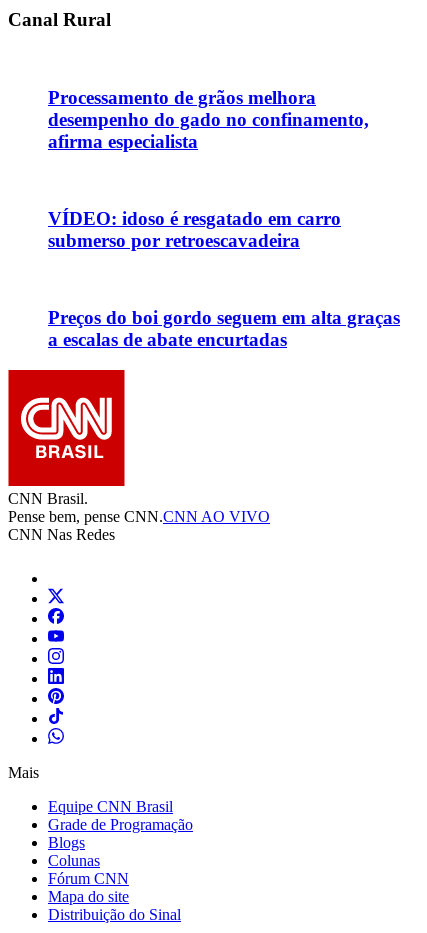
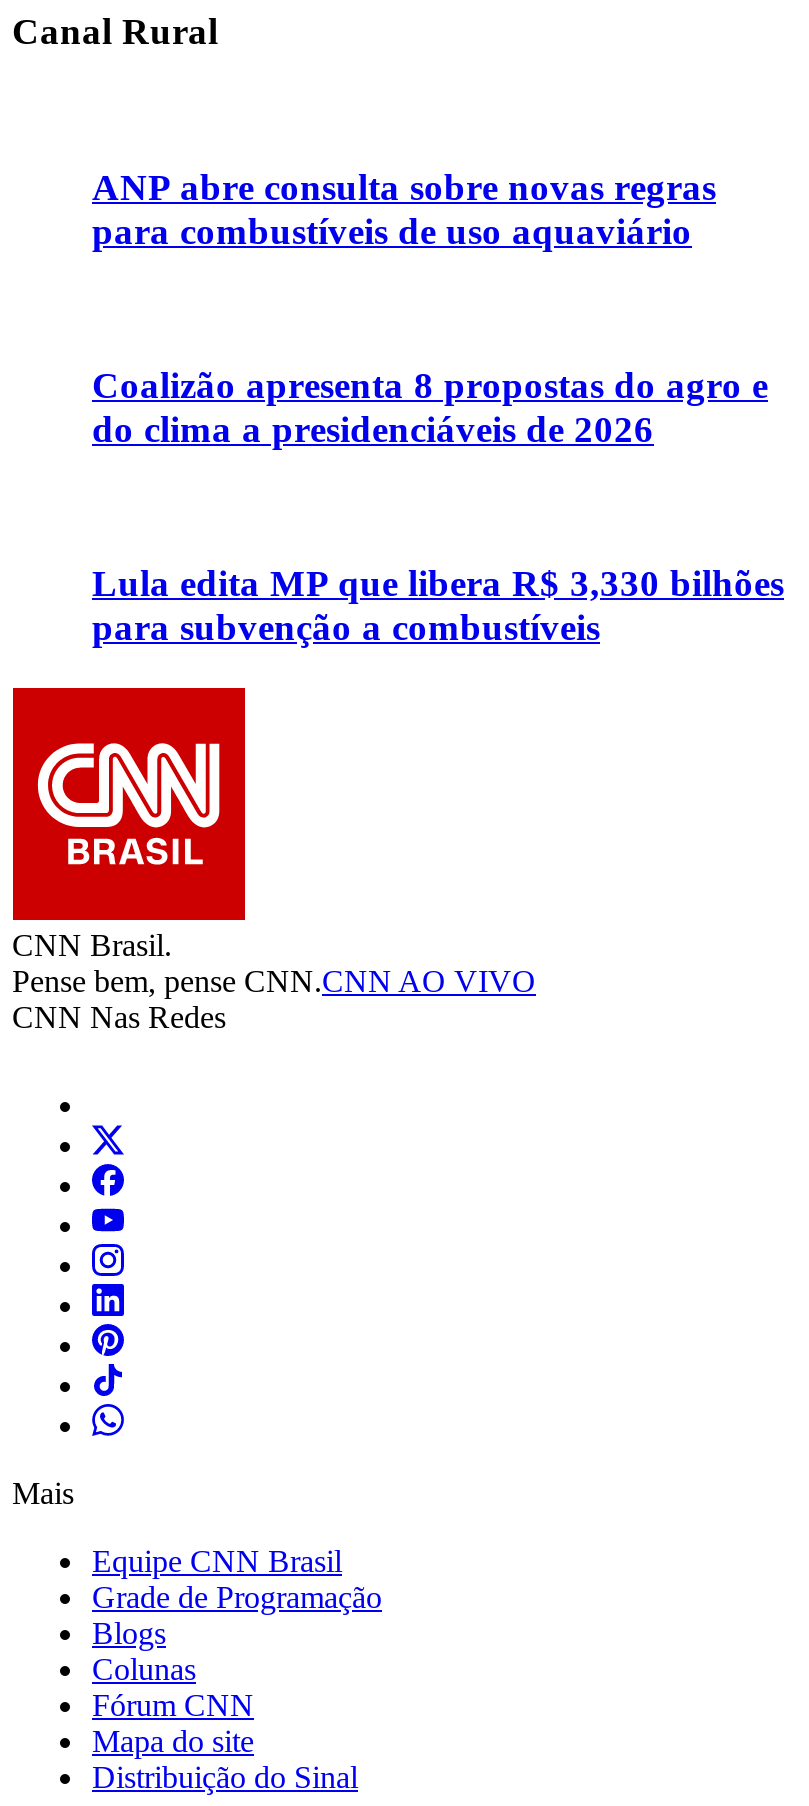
- Processamento de grãos melhora
- desempenho do gado no confinamento,
- afirma especialista
+ ANP abre consulta sobre novas regras
+ para combustíveis de uso aquaviário

- VÍDEO: idoso é resgatado em carro
- submerso por retroescavadeira
+ Coalizão apresenta 8 propostas do agro e
+ do clima a presidenciáveis de 2026

- Preços do boi gordo seguem em alta graças
- a escalas de abate encurtadas
+ Lula edita MP que libera R$ 3,330 bilhões
+ para subvenção a combustíveis
